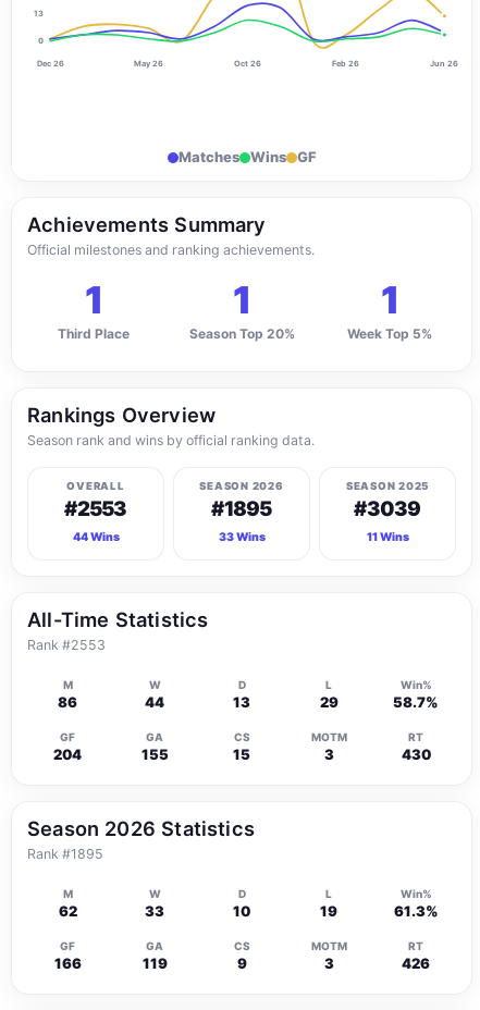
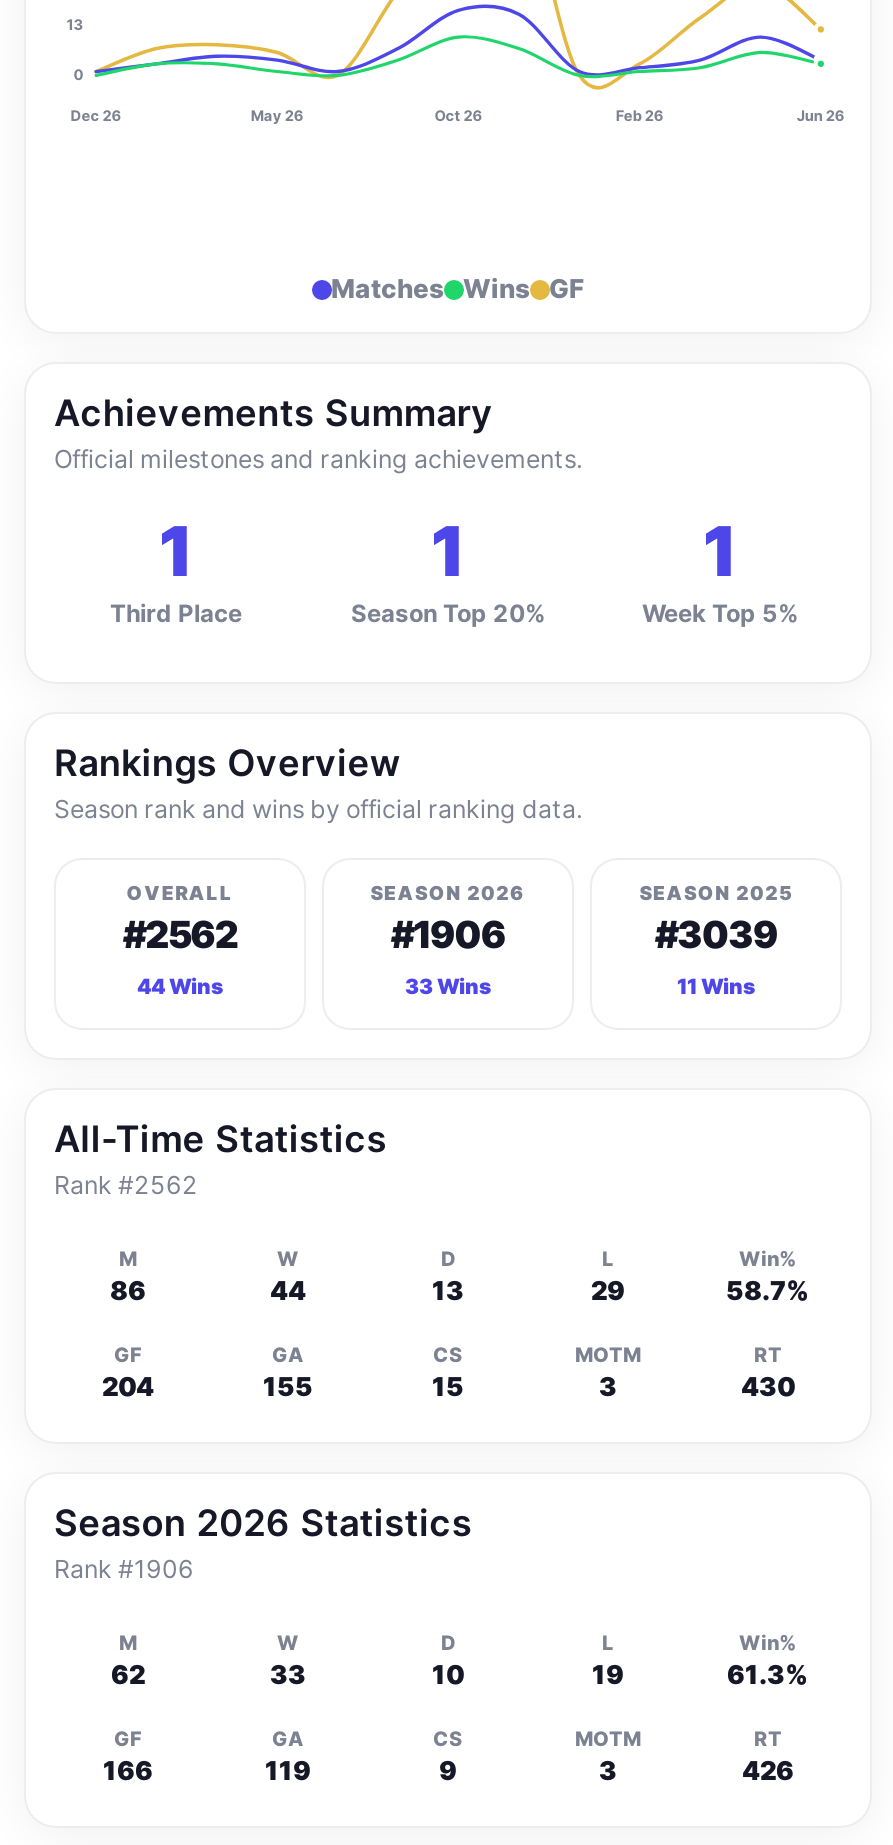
- #2553
+ #2562

- #1895
+ #1906

- Rank #2553
+ Rank #2562

- Rank #1895
+ Rank #1906
